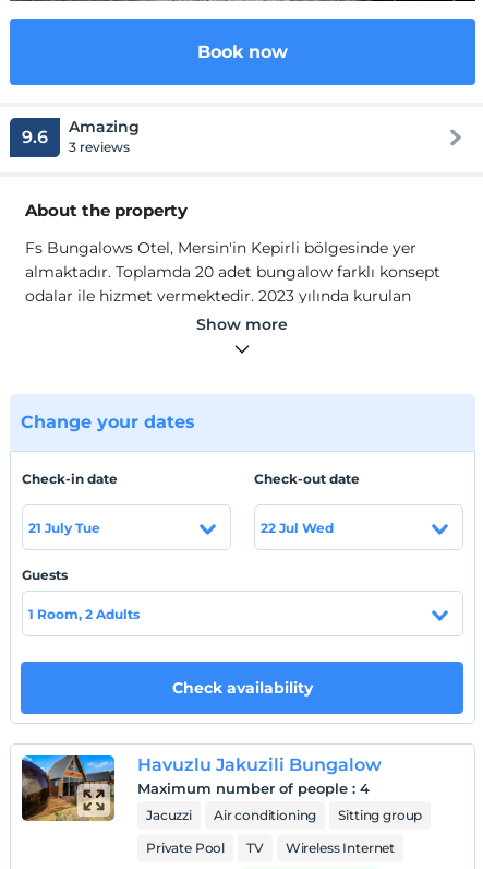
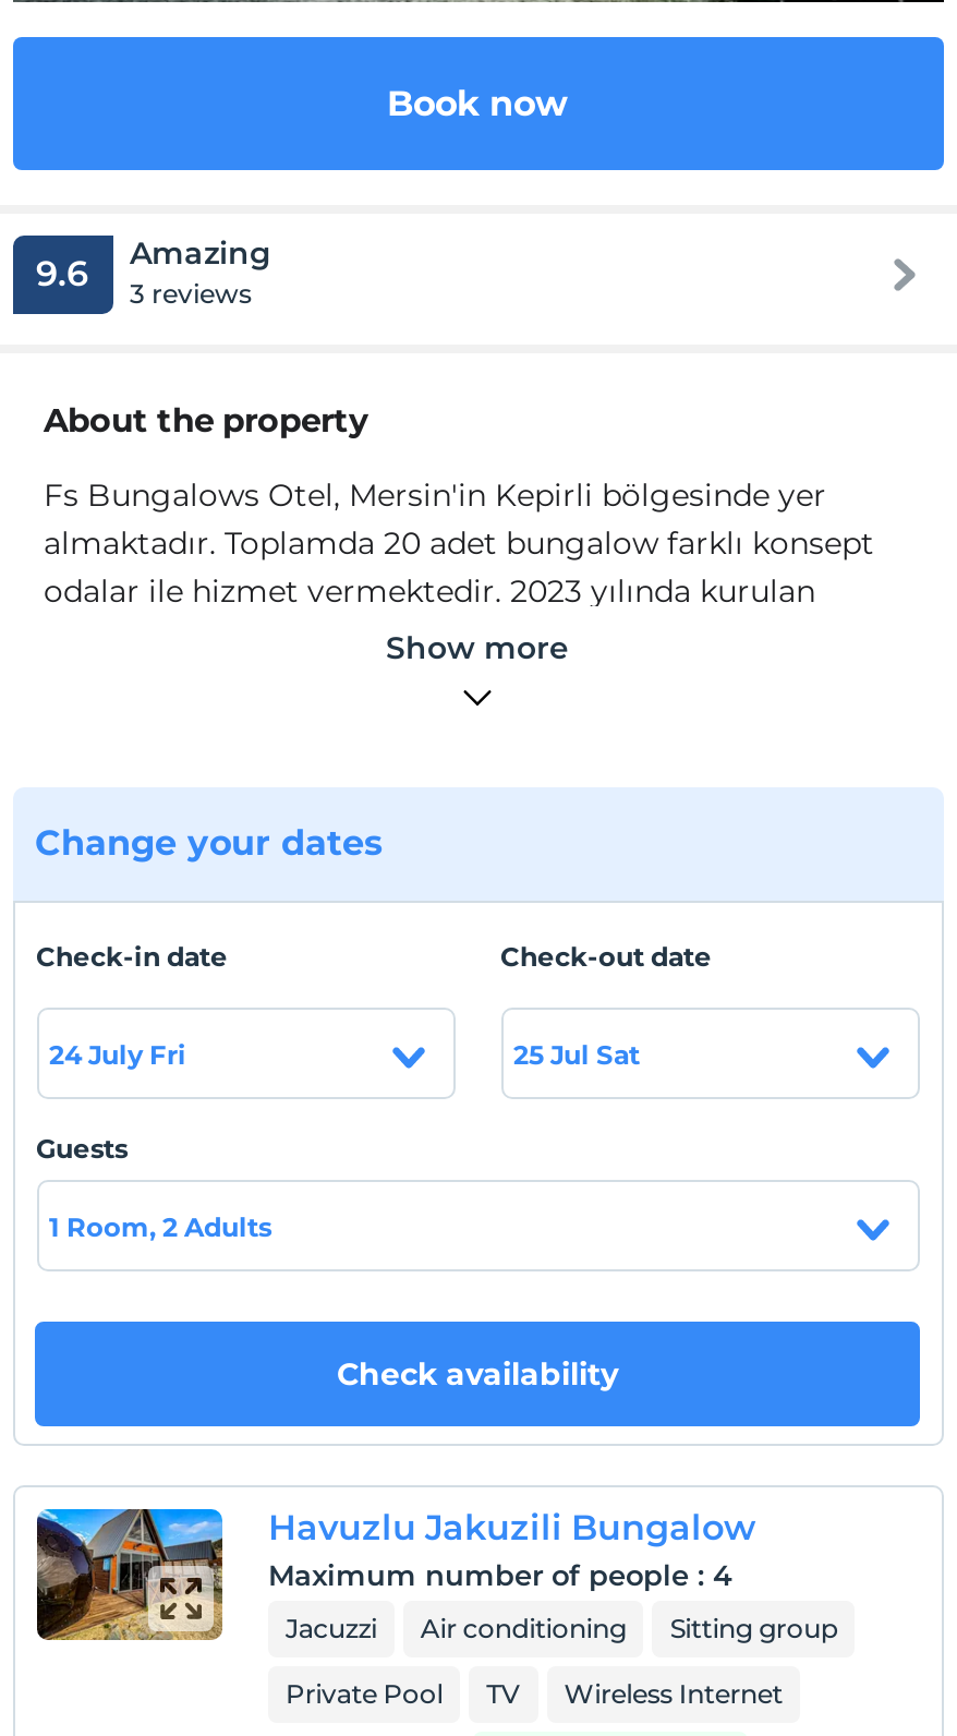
- 21 July Tue
+ 24 July Fri

- 22 Jul Wed
+ 25 Jul Sat
